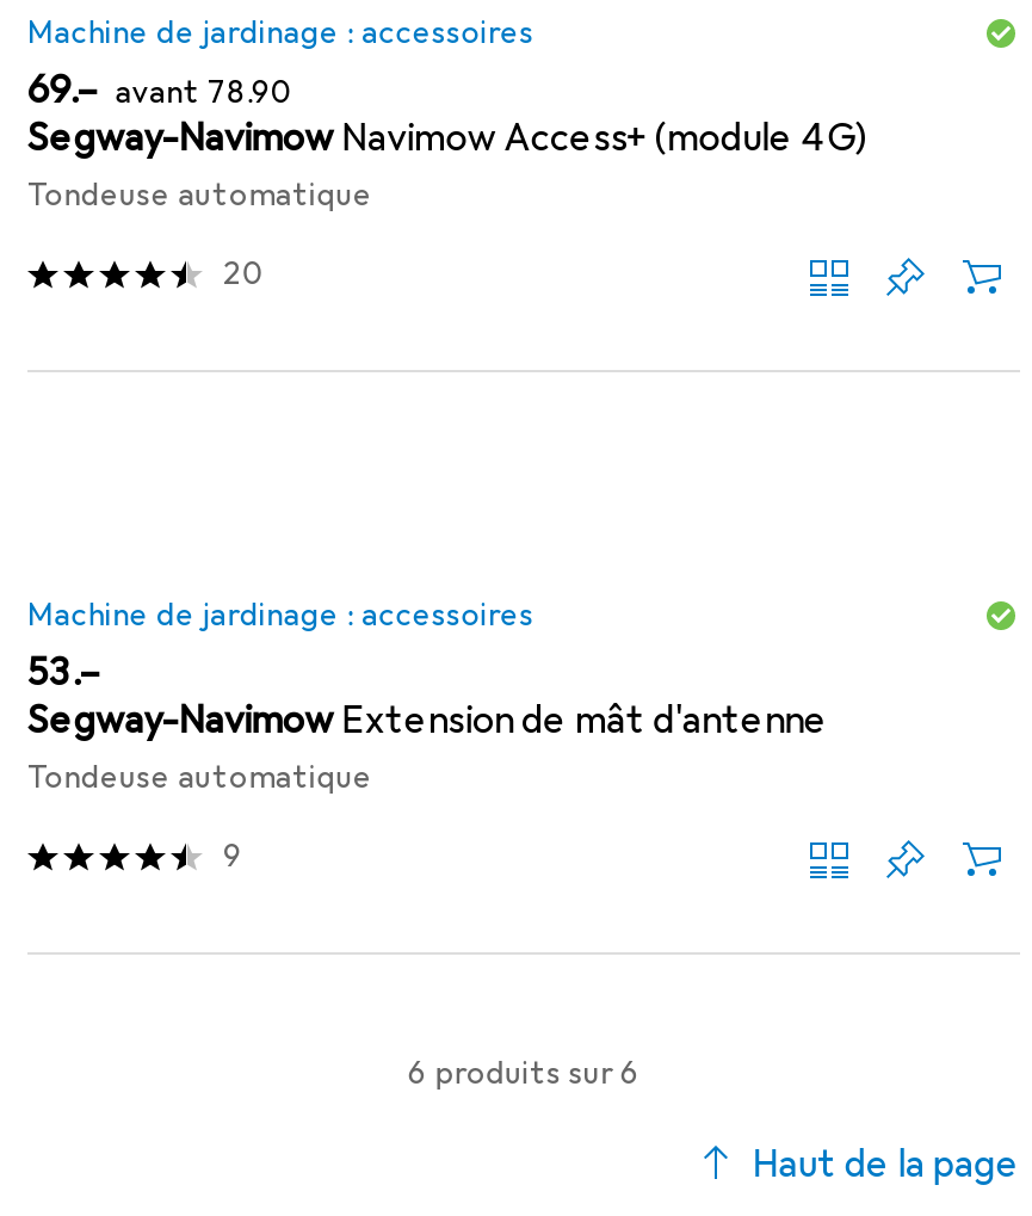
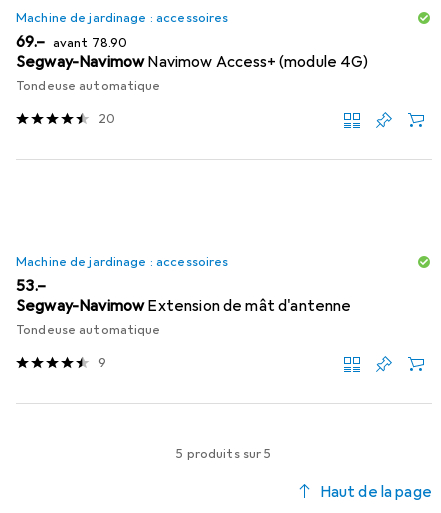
- 6 produits sur 6
+ 5 produits sur 5
